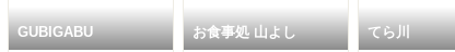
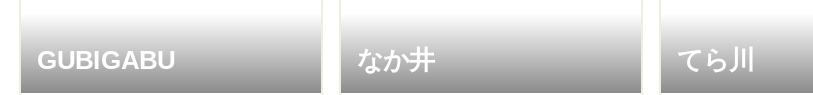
- お食事処 山よし
+ なか井
